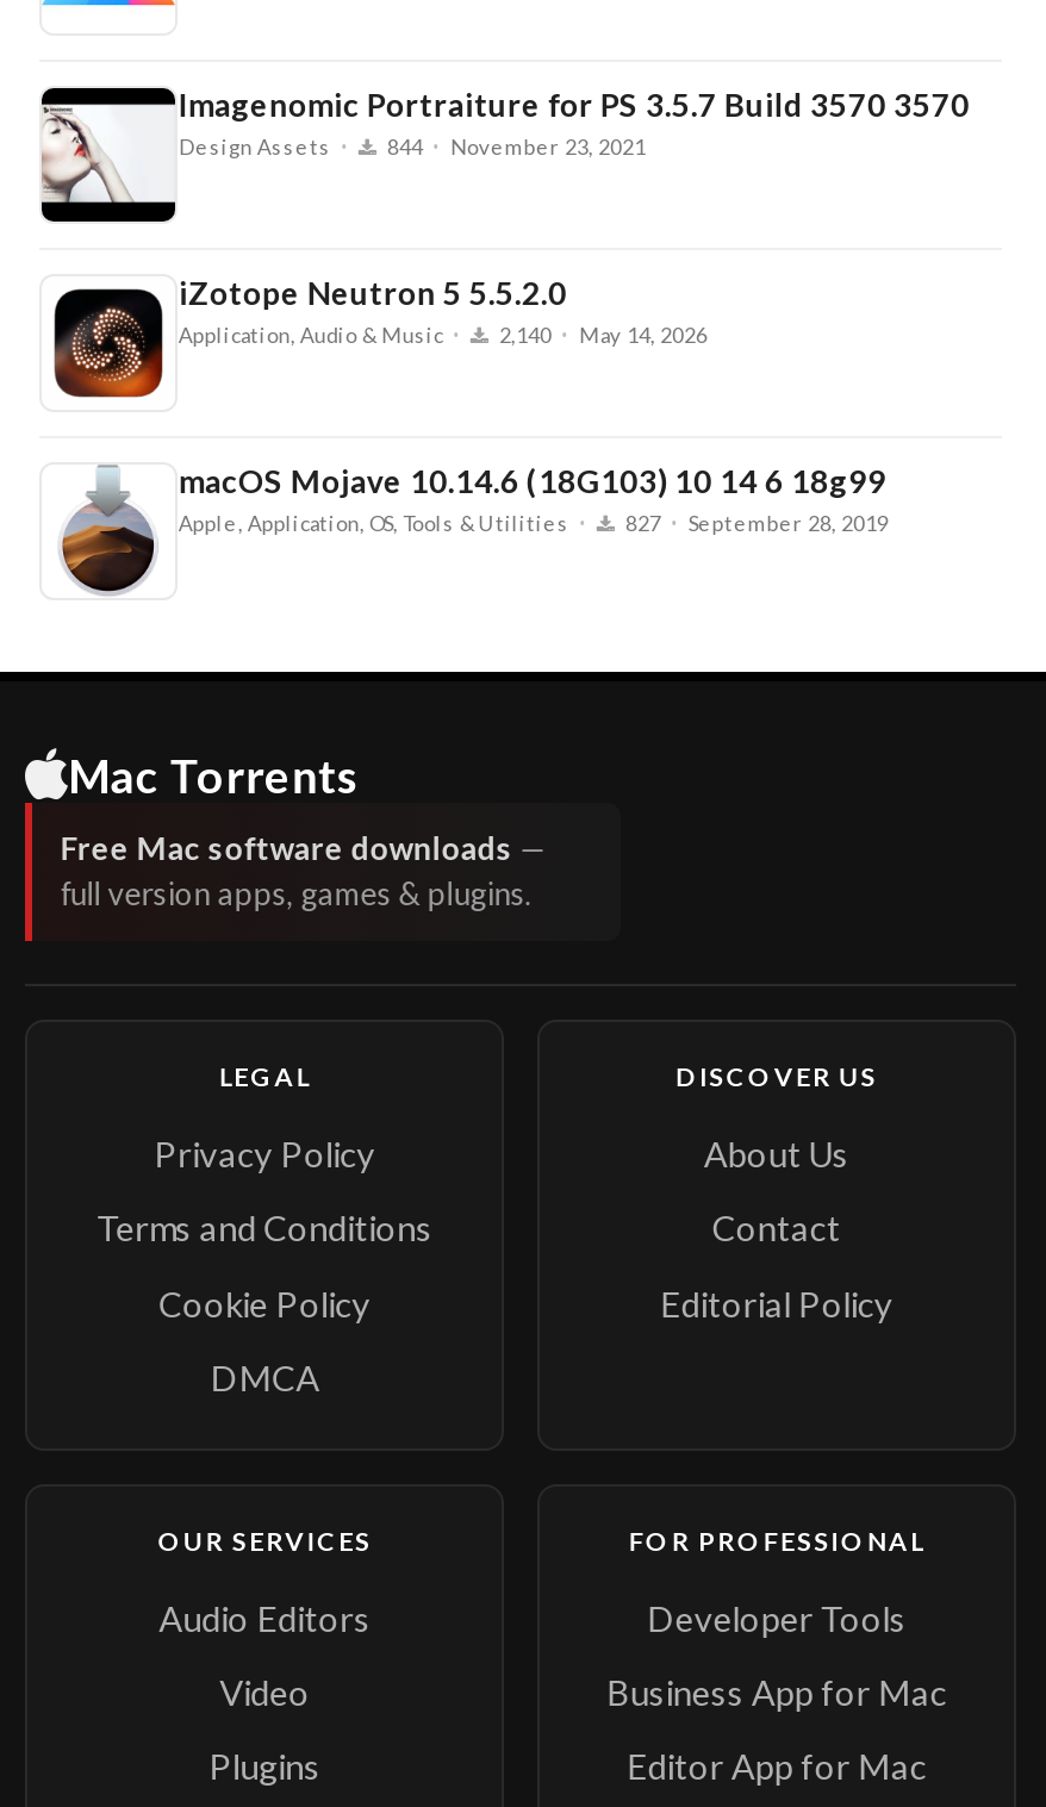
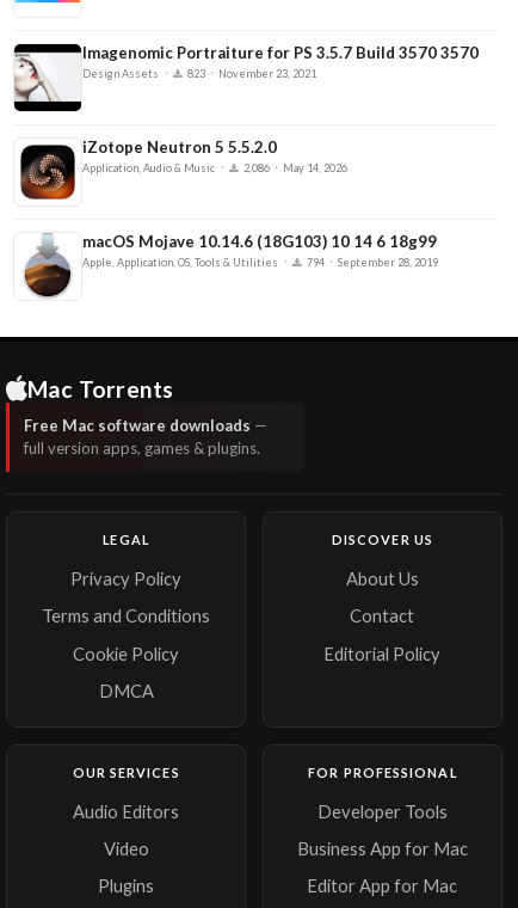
- Design Assets · 844 · November 23, 2021
+ Design Assets · 823 · November 23, 2021

- Application, Audio & Music · 2,140 · May 14, 2026
+ Application, Audio & Music · 2,086 · May 14, 2026

- Apple, Application, OS, Tools & Utilities · 827 · September 28, 2019
+ Apple, Application, OS, Tools & Utilities · 794 · September 28, 2019
